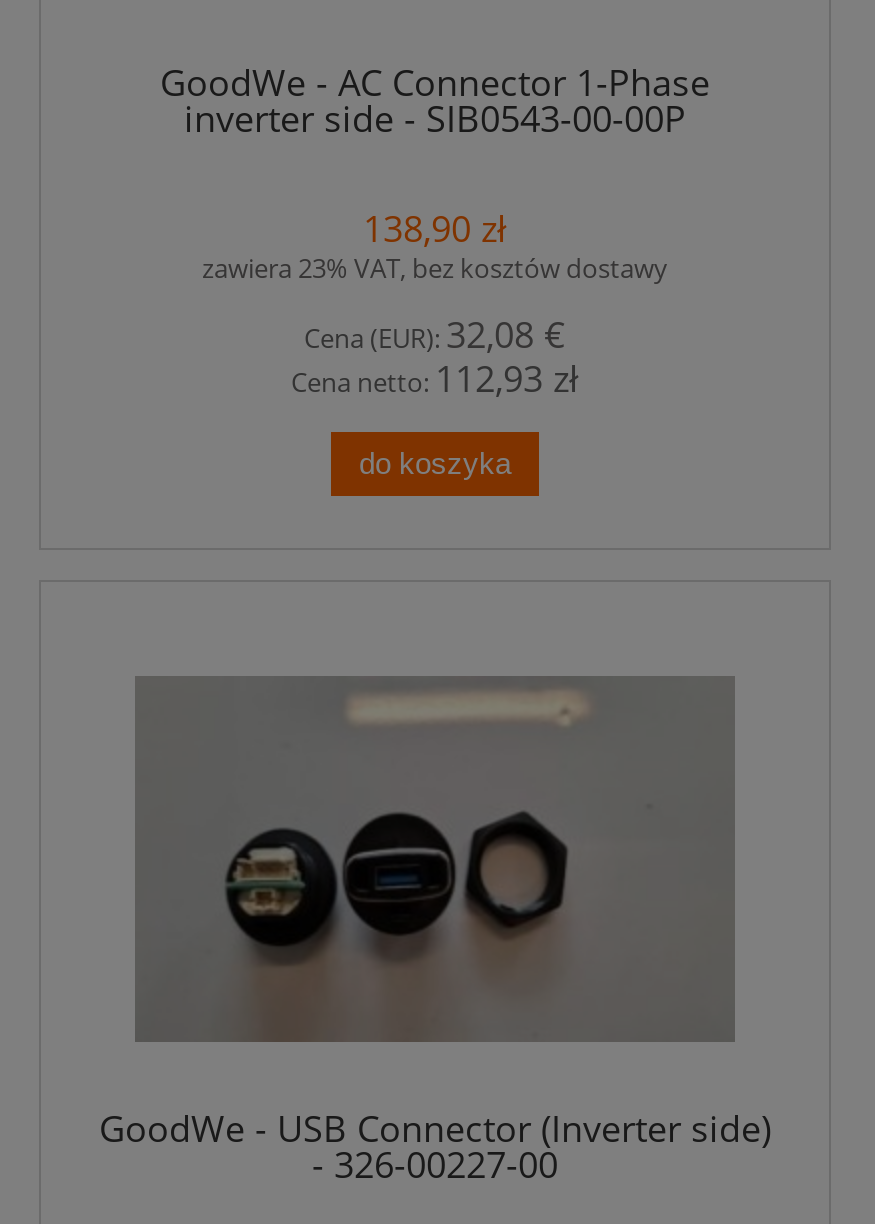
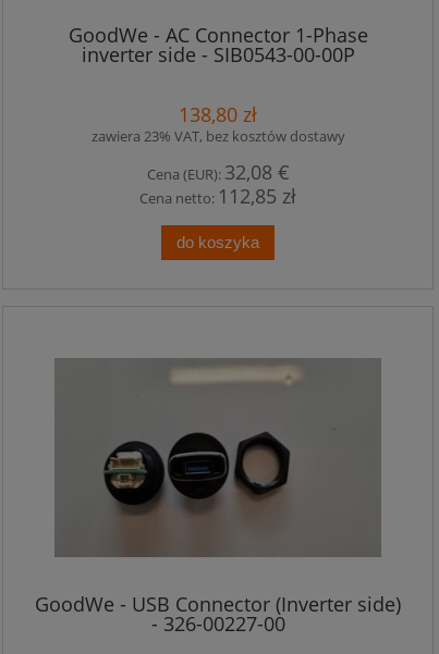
- 138,90 zł
+ 138,80 zł

- Cena netto: 112,93 zł
+ Cena netto: 112,85 zł
